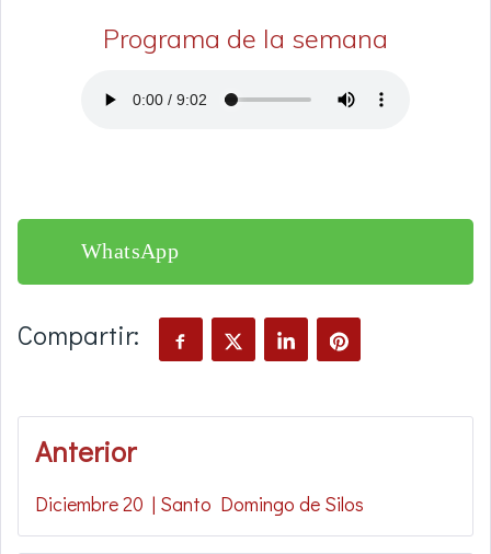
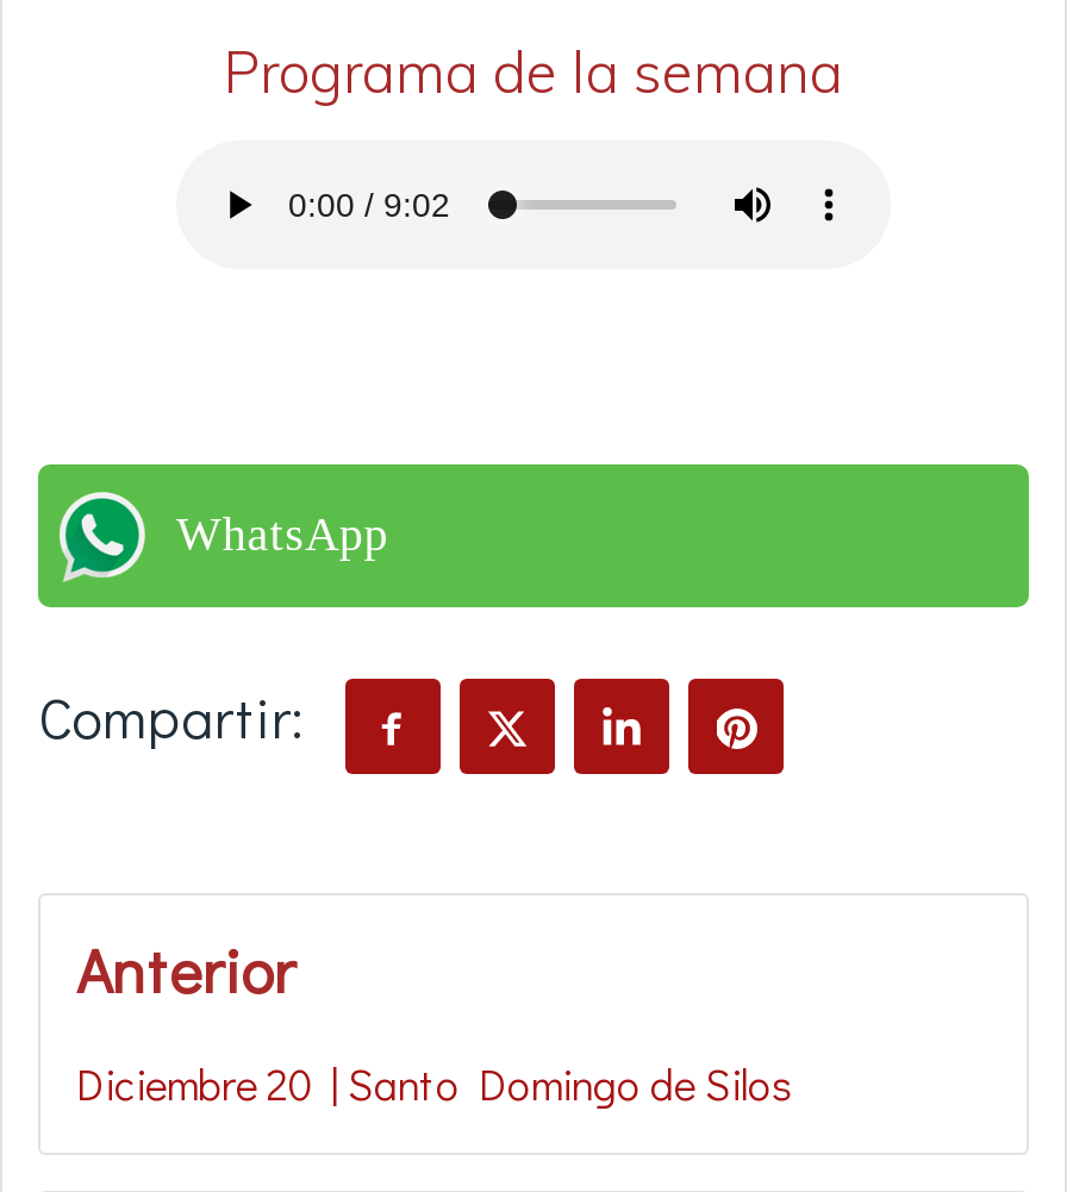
+ [image]
